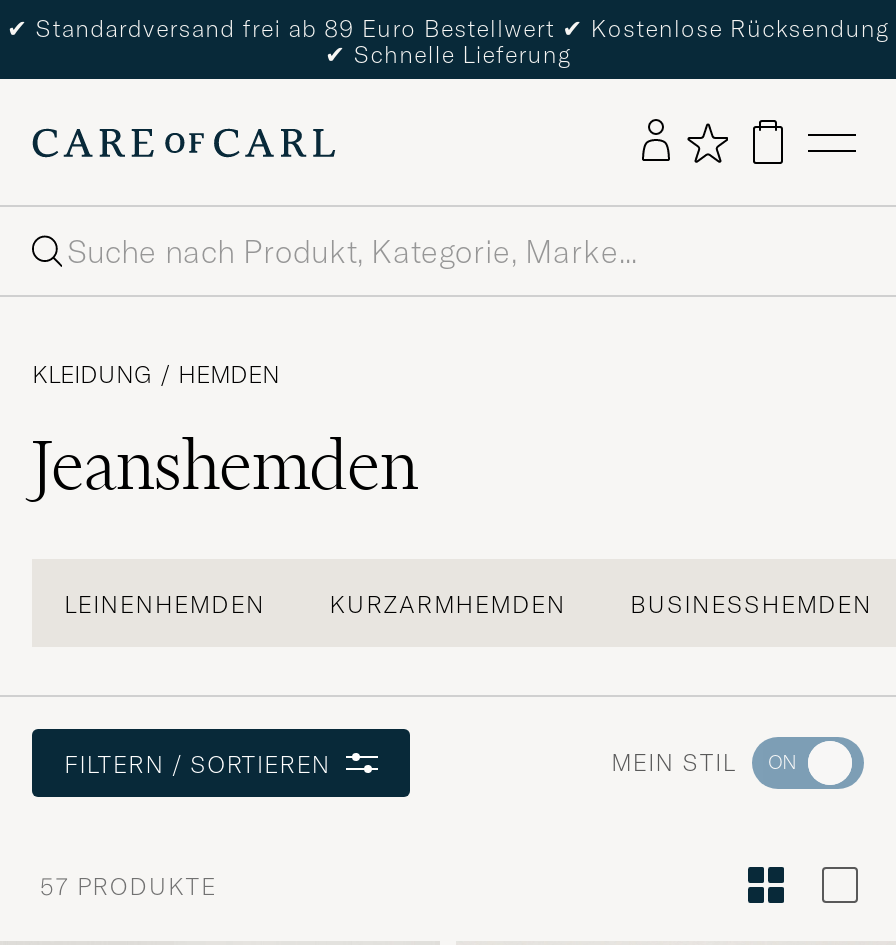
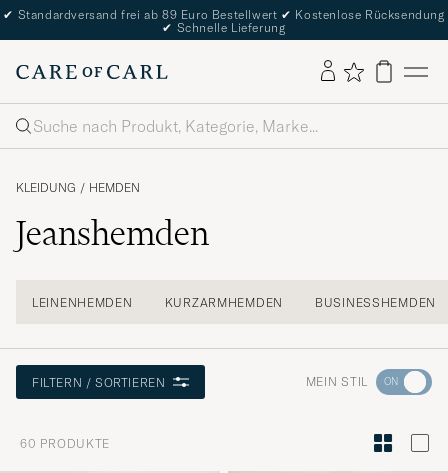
- 57 PRODUKTE
+ 60 PRODUKTE
